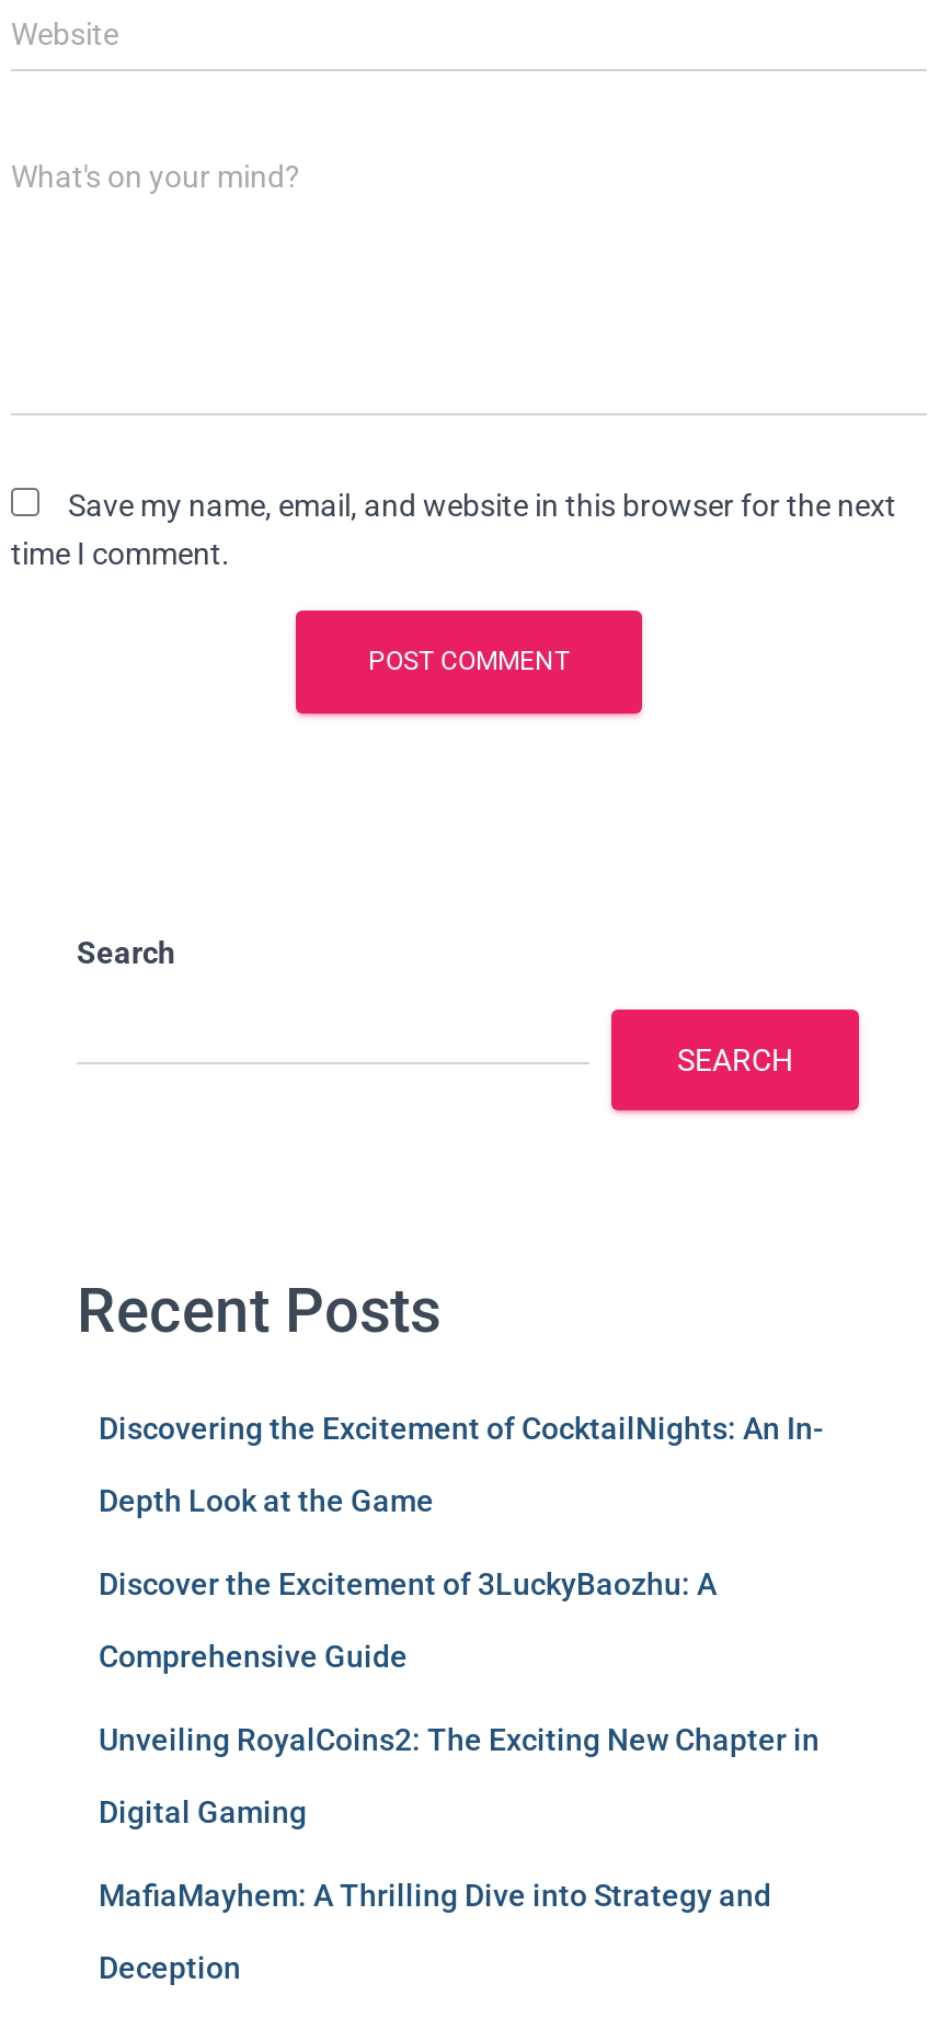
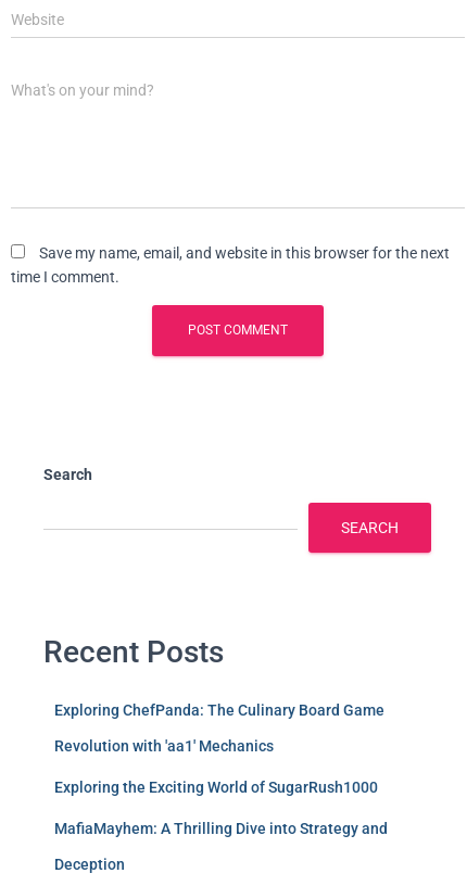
- Discovering the Excitement of CocktailNights: An In-
- Depth Look at the Game
- Discover the Excitement of 3LuckyBaozhu: A
- Comprehensive Guide
- Unveiling RoyalCoins2: The Exciting New Chapter in
- Digital Gaming
+ Exploring ChefPanda: The Culinary Board Game
+ Revolution with 'aa1' Mechanics
+ Exploring the Exciting World of SugarRush1000
